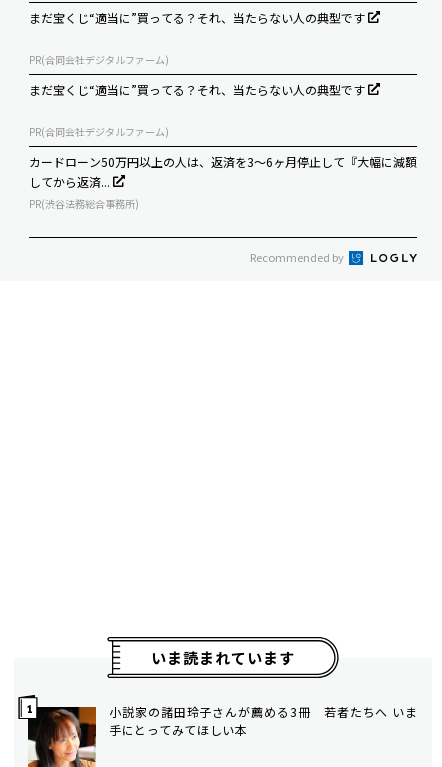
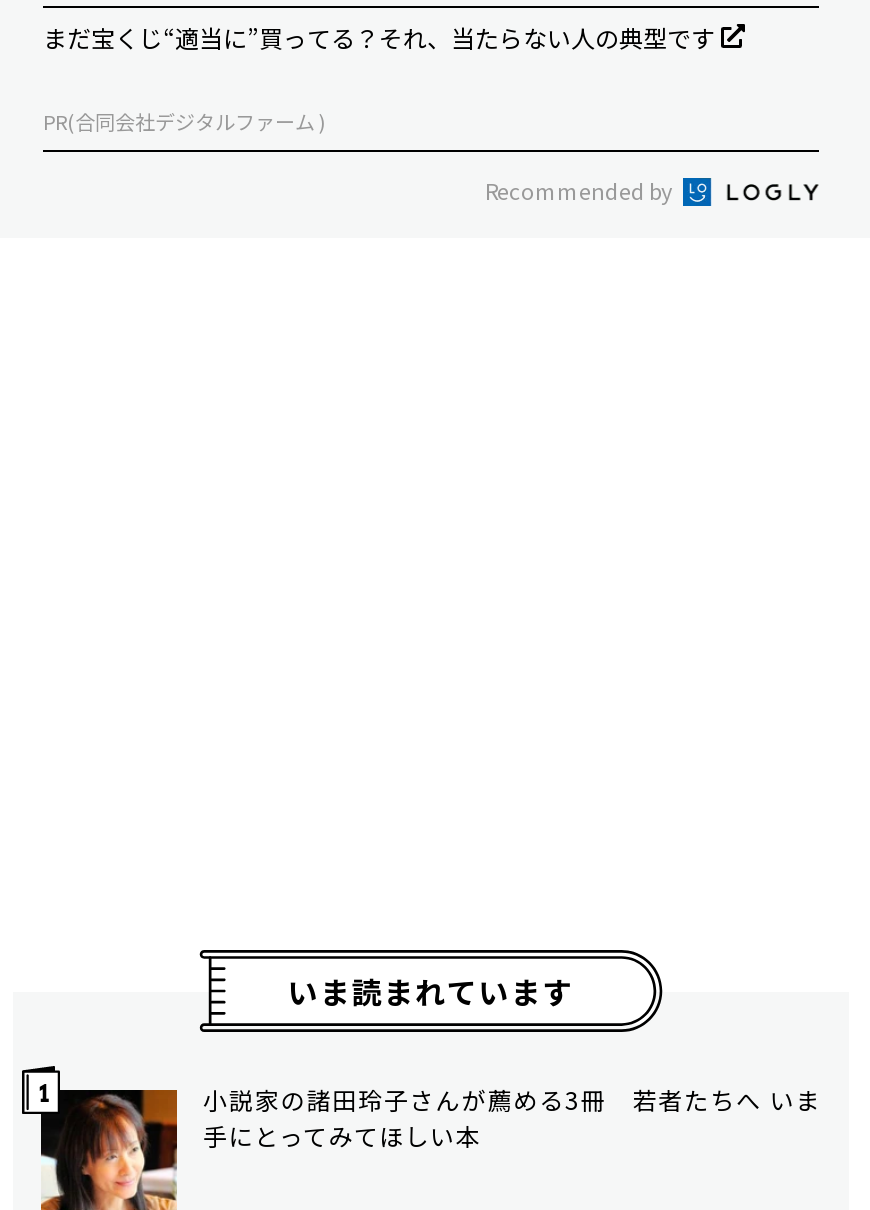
- PR(合同会社デジタルファーム)
- まだ宝くじ“適当に”買ってる？それ、当たらない人の典型です
- PR(合同会社デジタルファーム)
- カードローン50万円以上の人は、返済を3～6ヶ月停止して『大幅に減額
- してから返済...
- PR(渋谷法務総合事務所)
+ PR(合同会社デジタルファーム )
